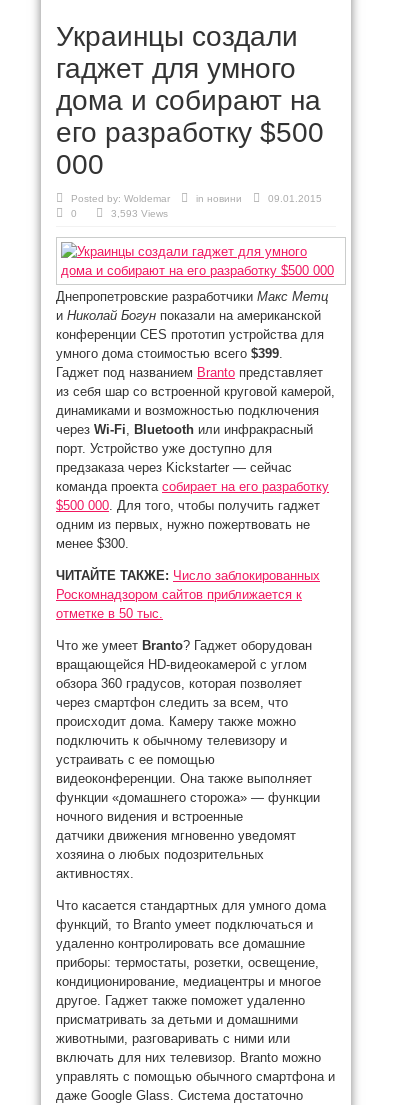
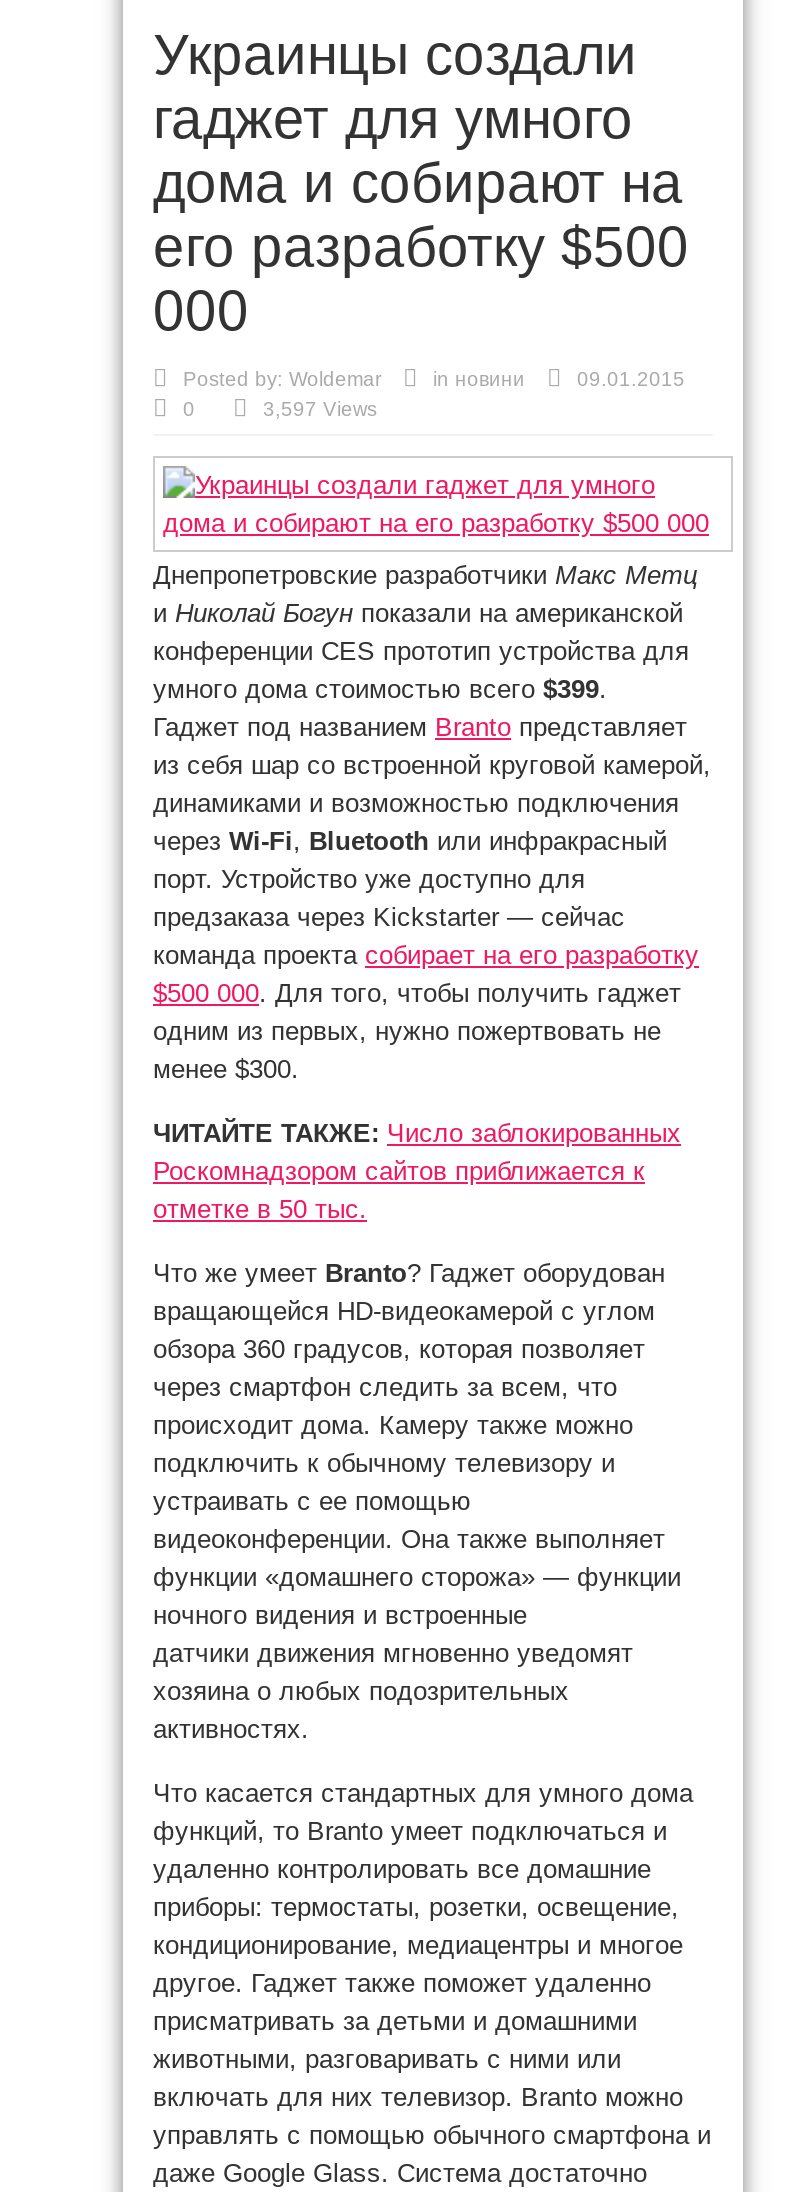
- 3,593 Views
+ 3,597 Views
